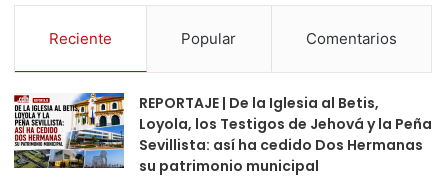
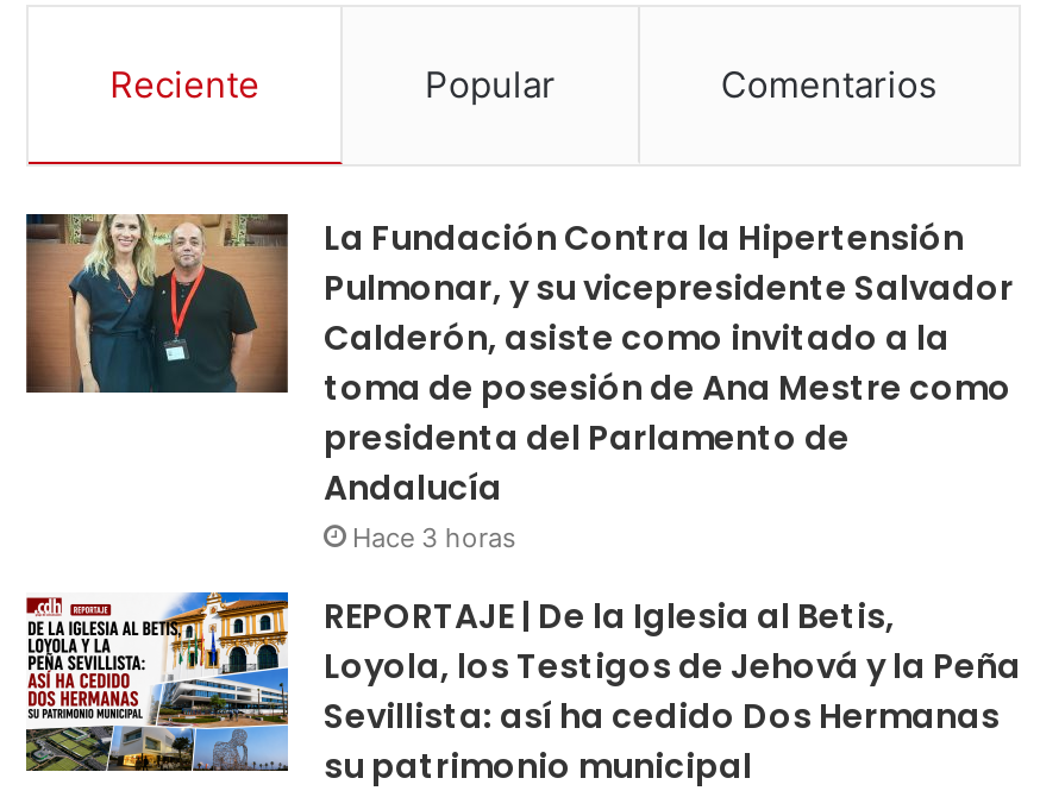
+ [image]
+ La Fundación Contra la Hipertensión
+ Pulmonar, y su vicepresidente Salvador
+ Calderón, asiste como invitado a la
+ toma de posesión de Ana Mestre como
+ presidenta del Parlamento de
+ Andalucía
+ Hace 3 horas
